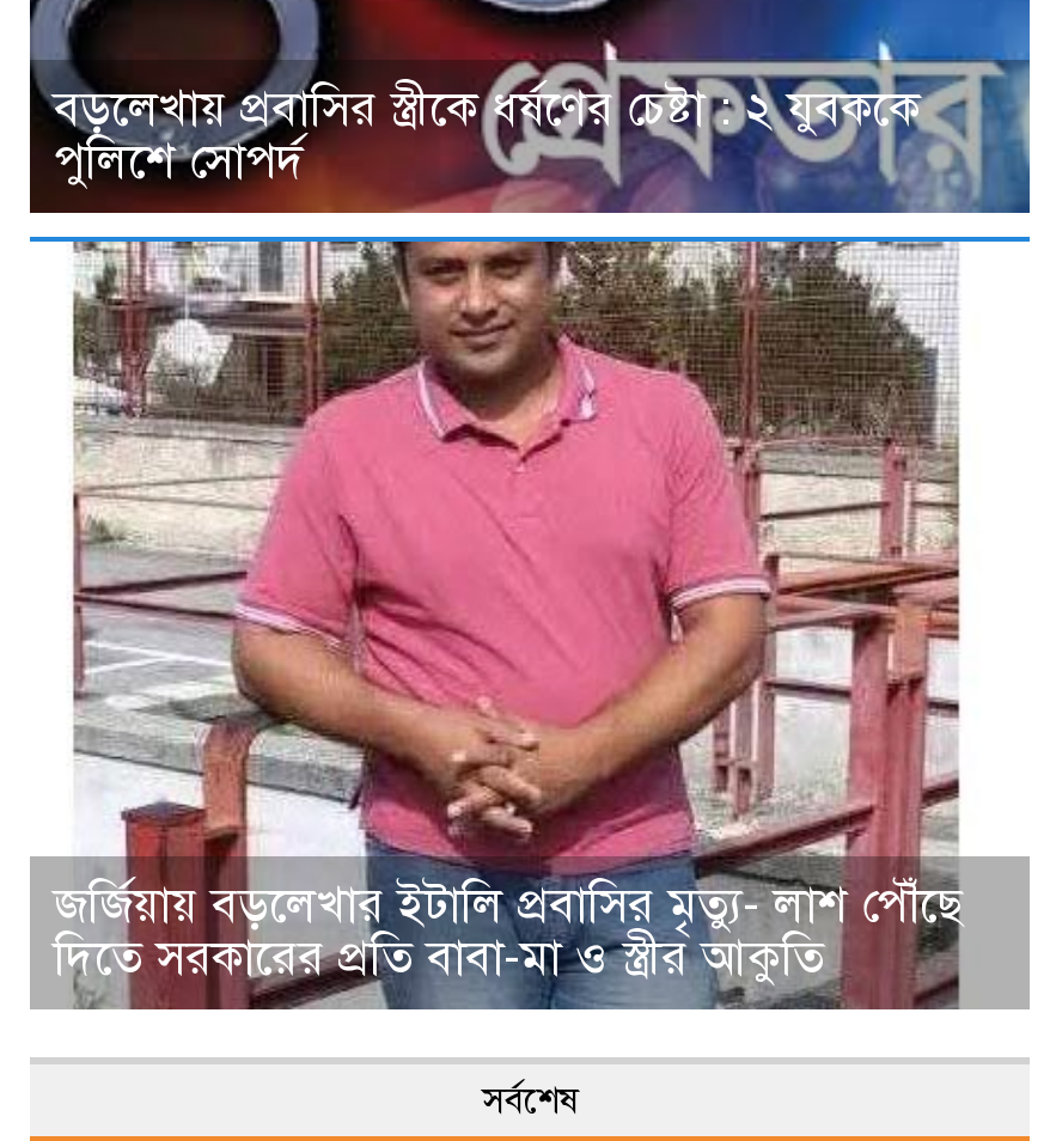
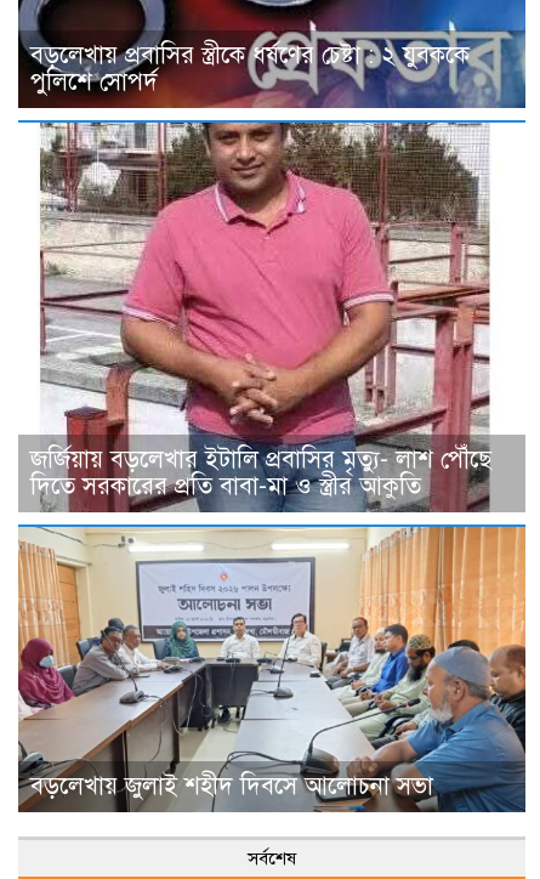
+ [image]
+ বড়লেখায় জুলাই শহীদ দিবসে আলোচনা সভা
